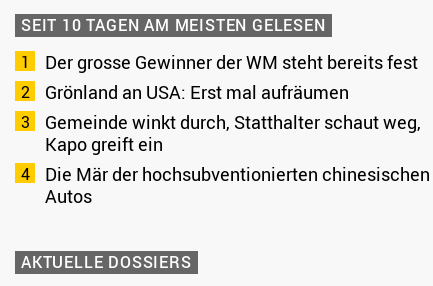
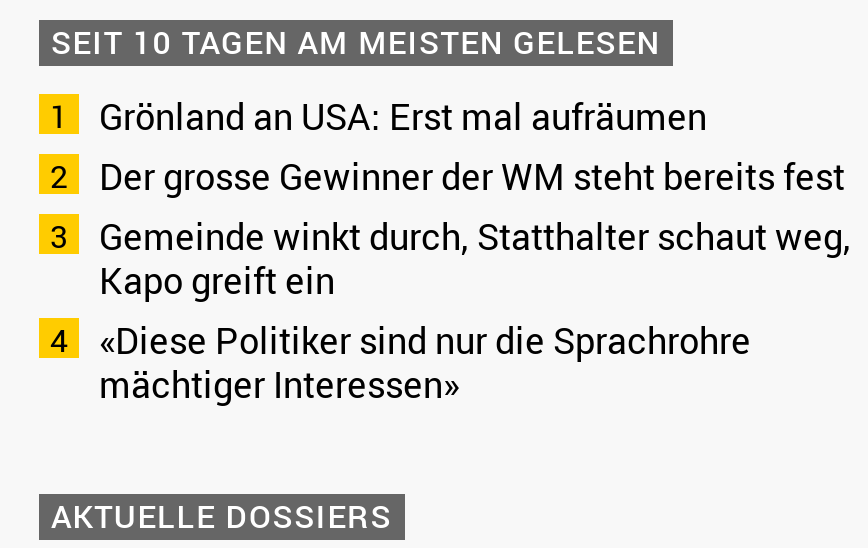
moved down: Der grosse Gewinner der WM steht bereits fest

moved up: Grönland an USA: Erst mal aufräumen

- Die Mär der hochsubventionierten chinesischen
- Autos
+ «Diese Politiker sind nur die Sprachrohre
+ mächtiger Interessen»
